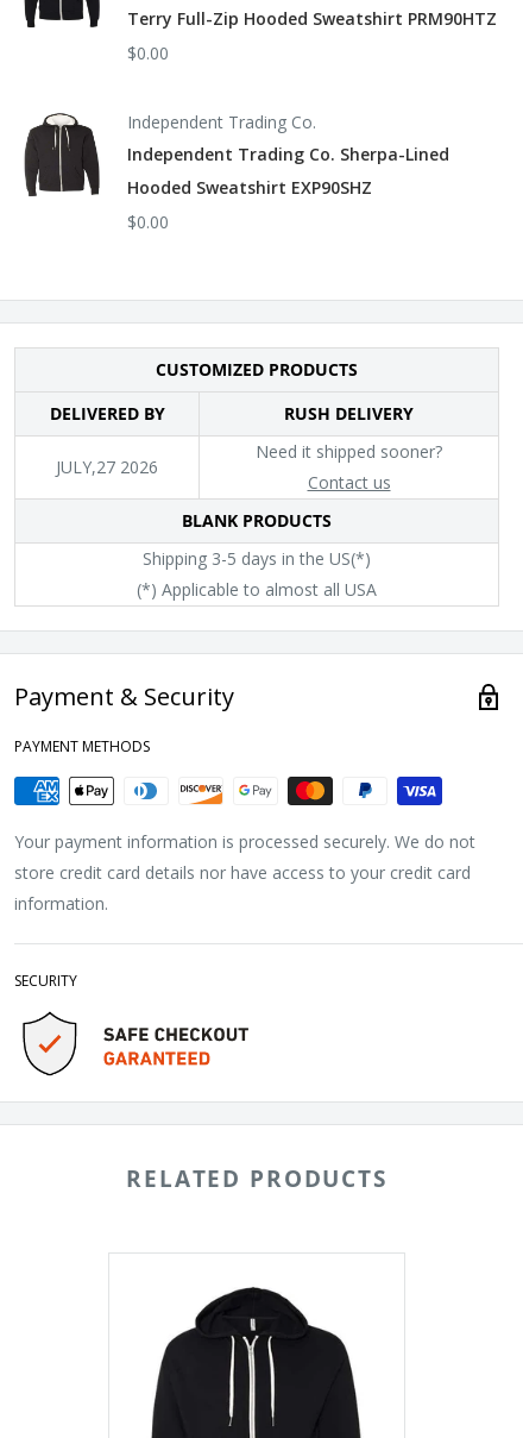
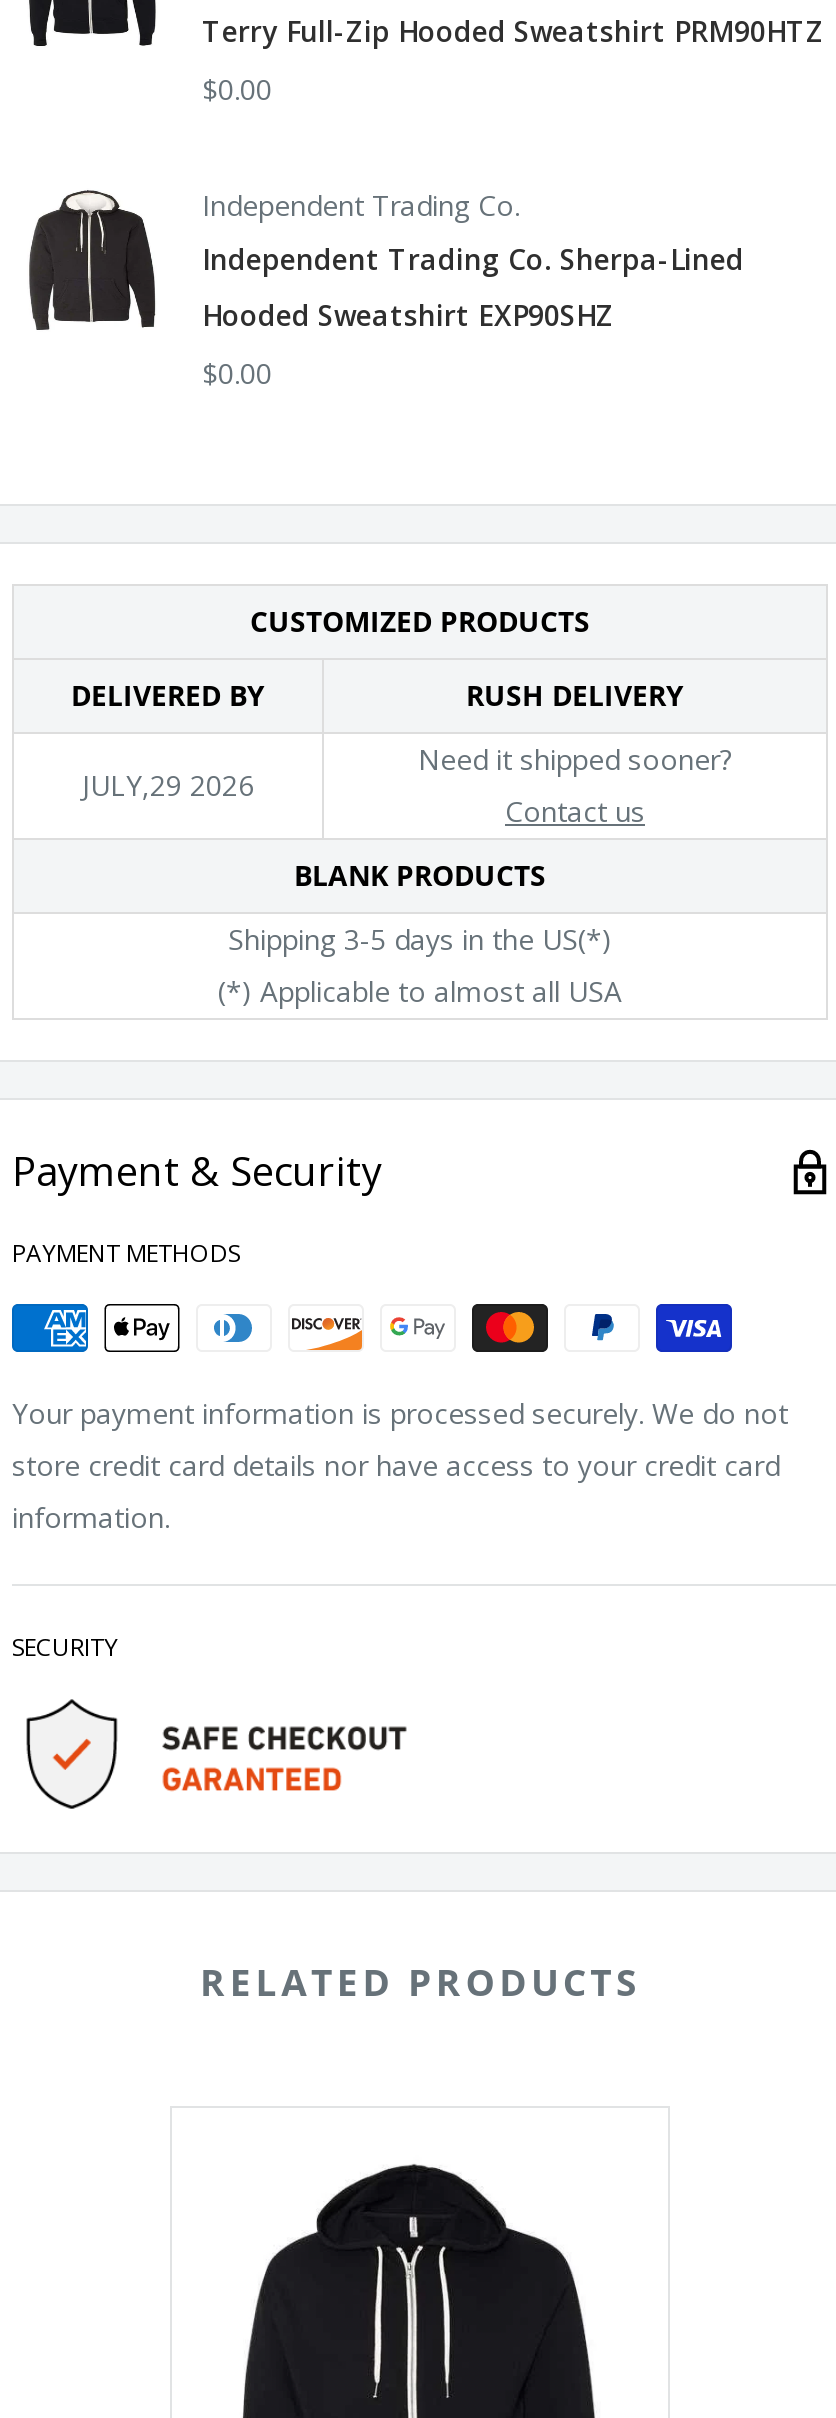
- JULY,27 2026
+ JULY,29 2026
